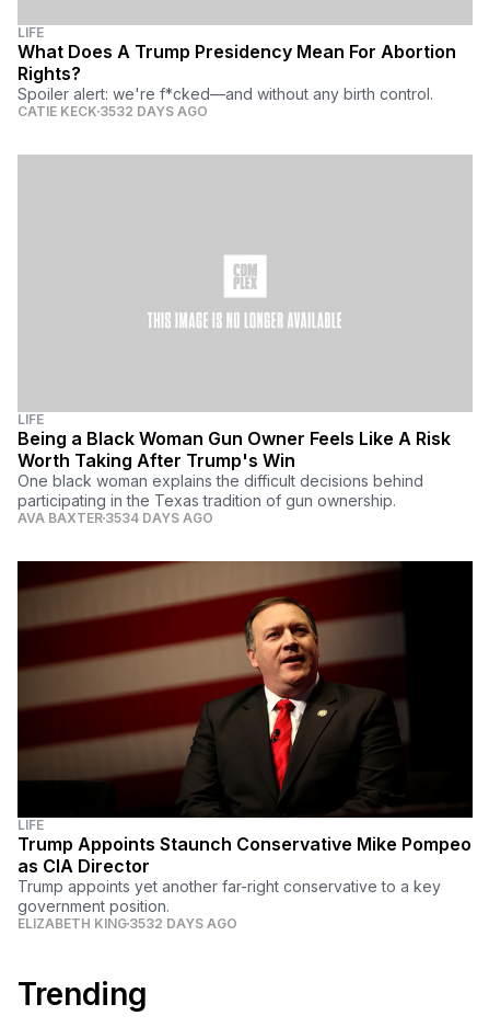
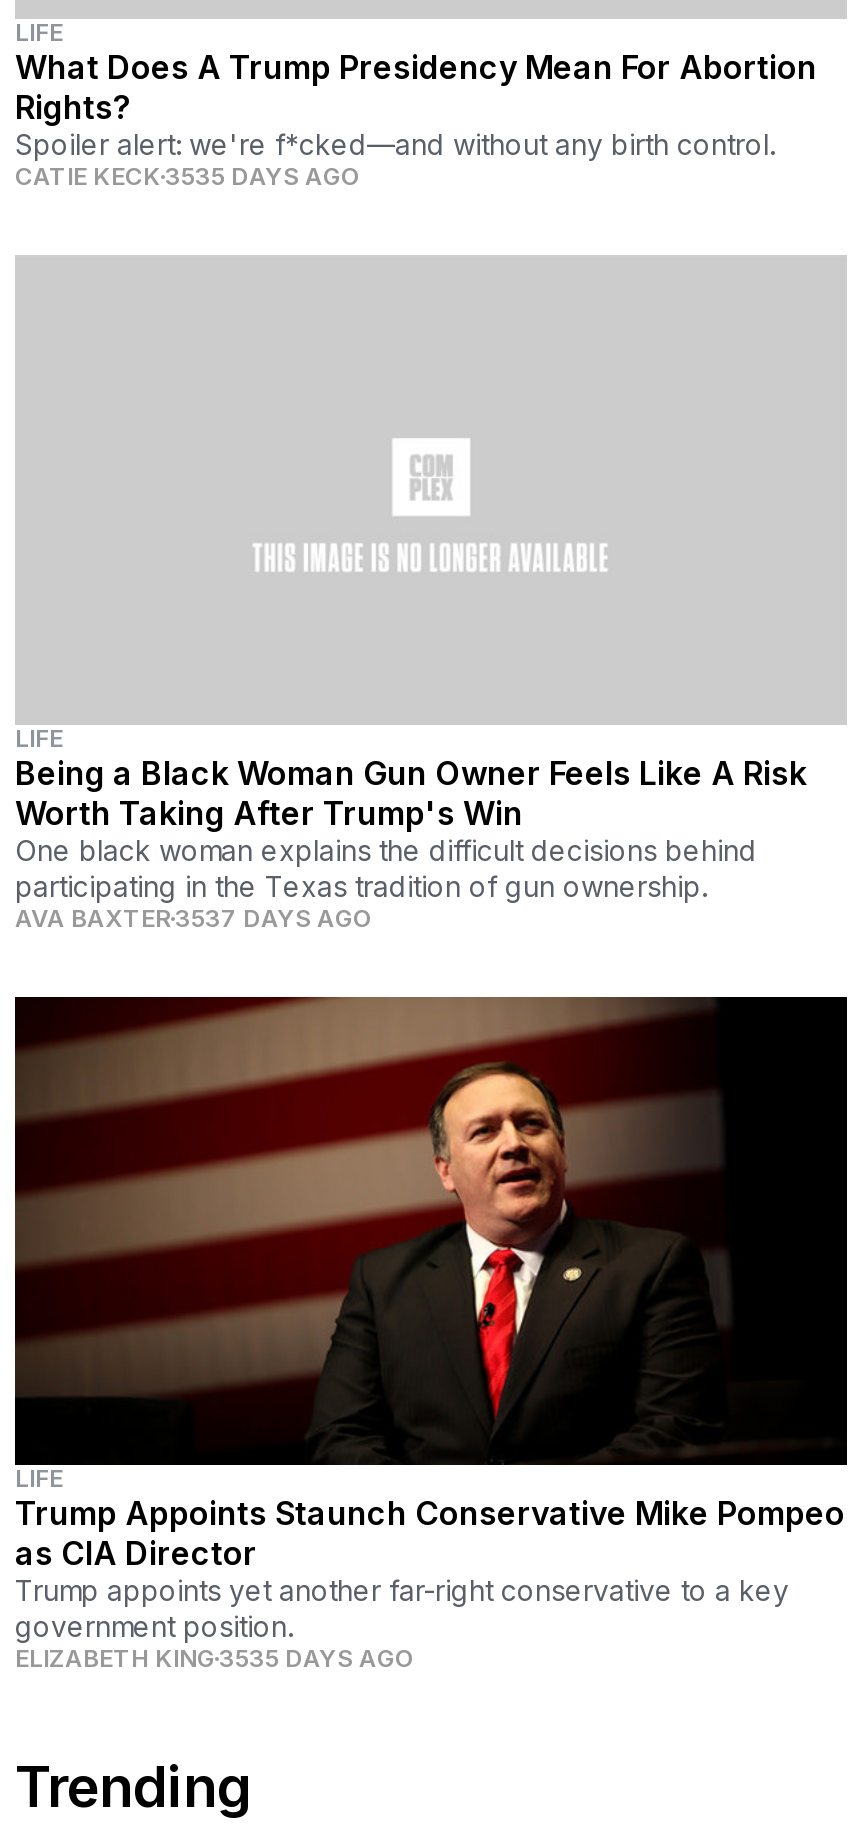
- CATIE KECK 3532 DAYS AGO
+ CATIE KECK 3535 DAYS AGO

- AVA BAXTER 3534 DAYS AGO
+ AVA BAXTER 3537 DAYS AGO

- ELIZABETH KING 3532 DAYS AGO
+ ELIZABETH KING 3535 DAYS AGO
